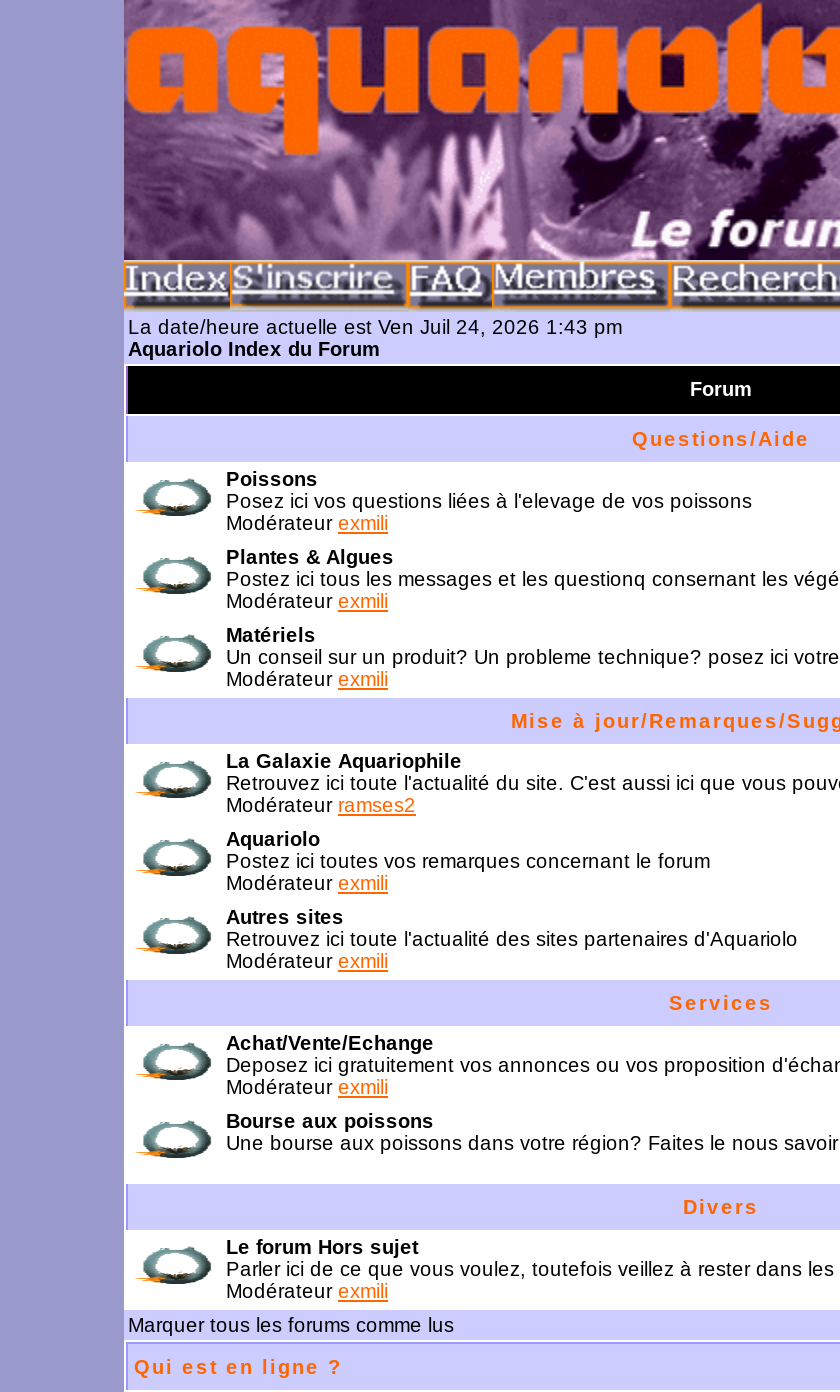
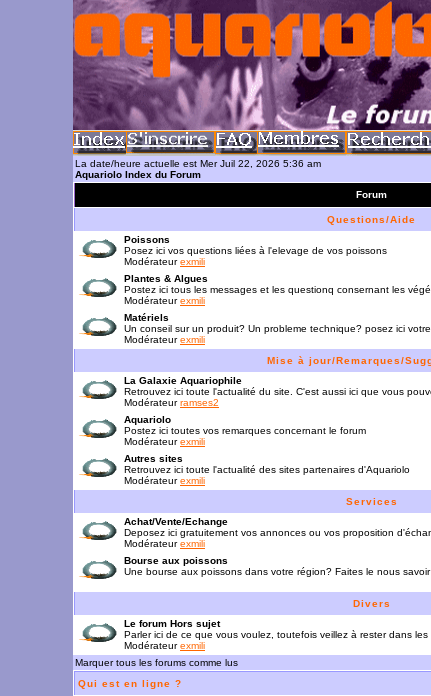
- La date/heure actuelle est Ven Juil 24, 2026 1:43 pm
+ La date/heure actuelle est Mer Juil 22, 2026 5:36 am
